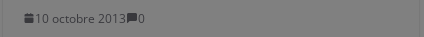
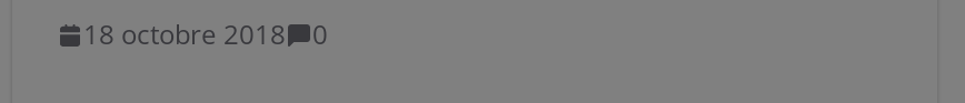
- 10 octobre 2013 0
+ 18 octobre 2018 0
